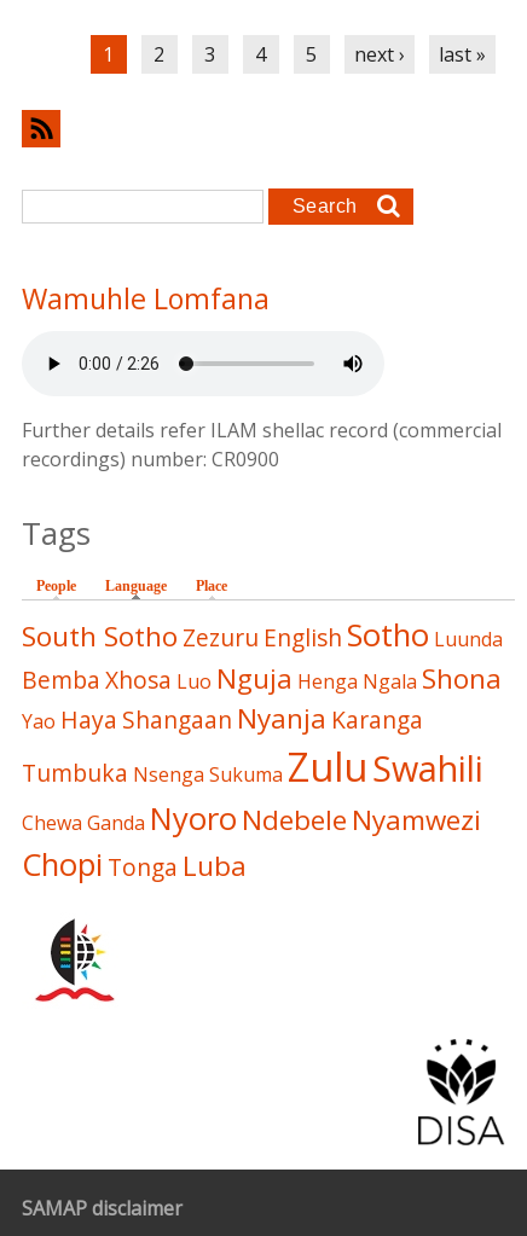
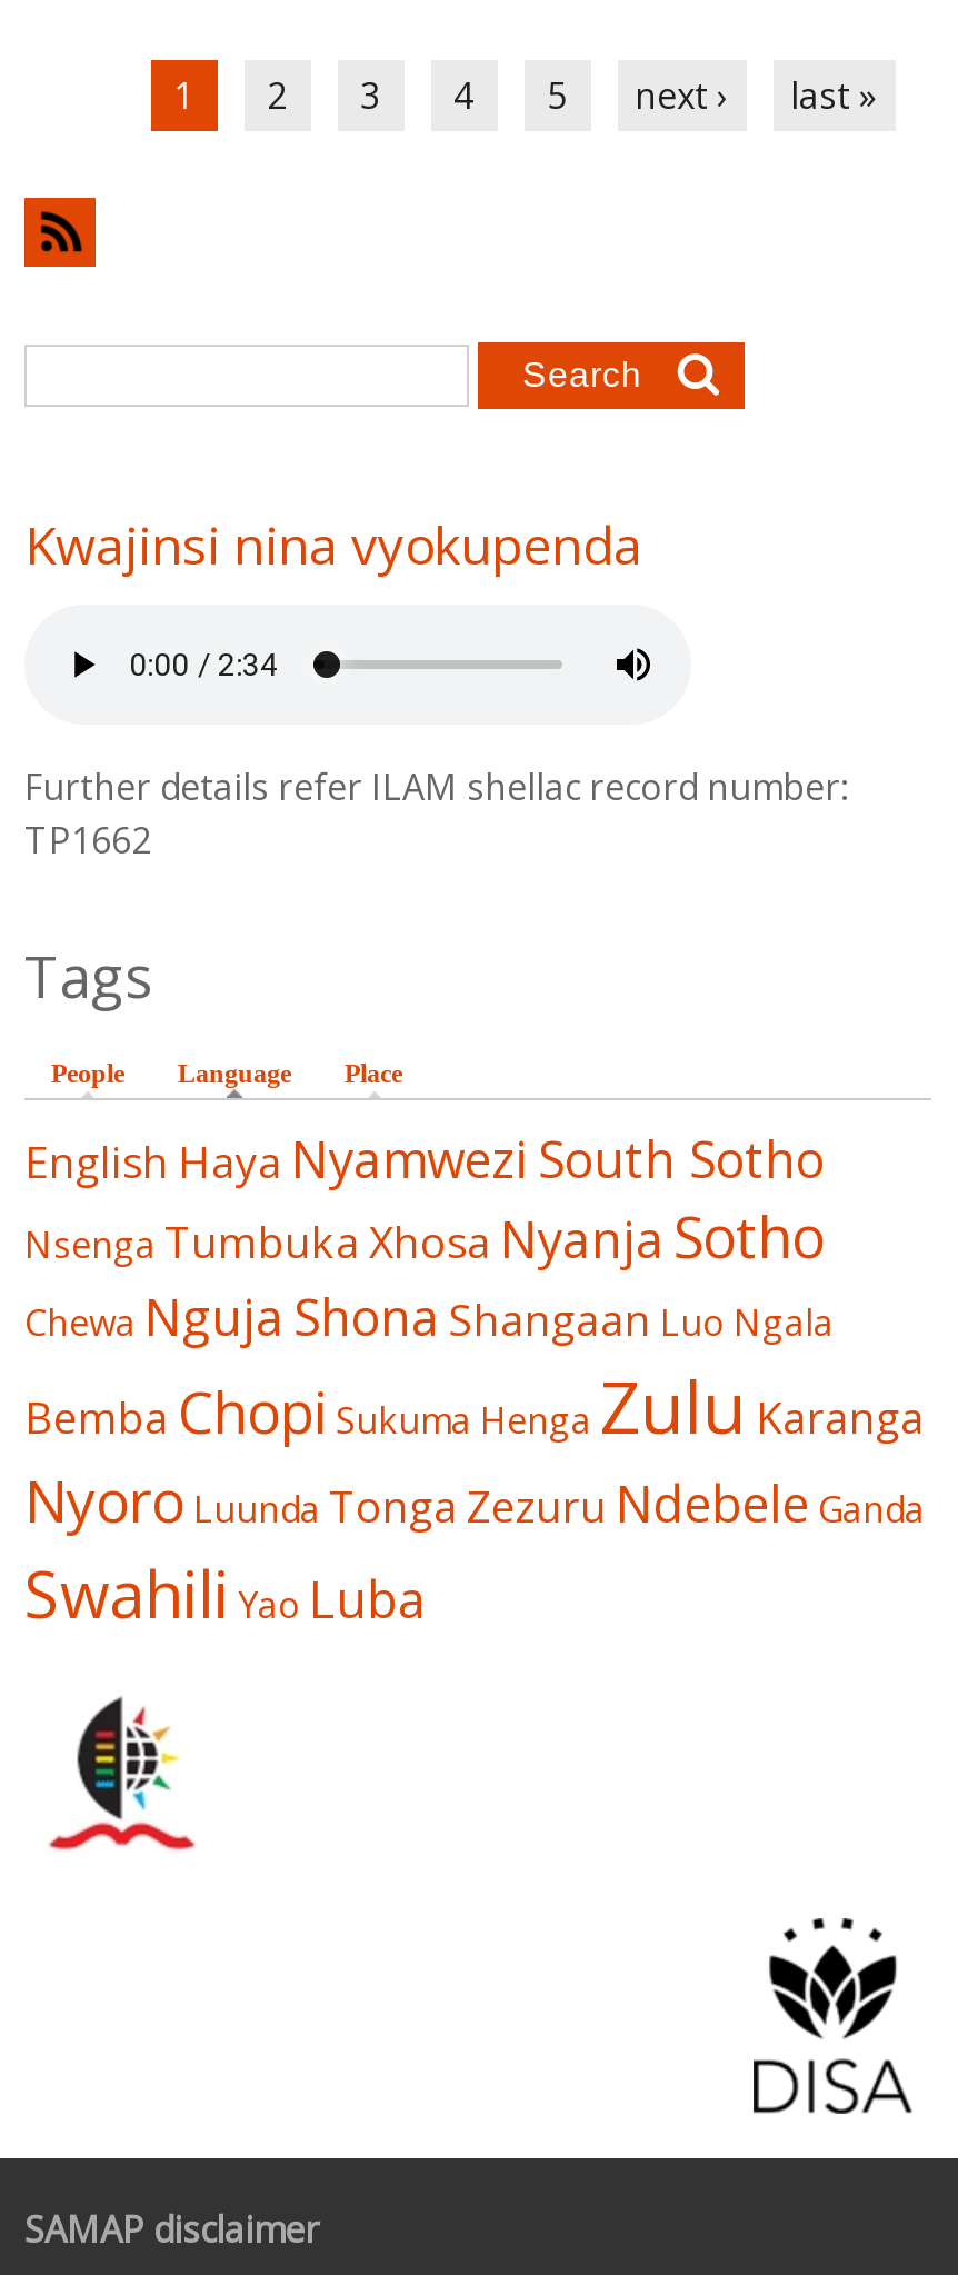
- Wamuhle Lomfana
+ Kwajinsi nina vyokupenda

- Further details refer ILAM shellac record (commercial
- recordings) number: CR0900
+ Further details refer ILAM shellac record number:
+ TP1662

- South Sotho Zezuru English Sotho Luunda
- Bemba Xhosa Luo Nguja Henga Ngala Shona
- Yao Haya Shangaan Nyanja Karanga
- Tumbuka Nsenga Sukuma Zulu Swahili
- Chewa Ganda Nyoro Ndebele Nyamwezi
- Chopi Tonga Luba
+ English Haya Nyamwezi South Sotho
+ Nsenga Tumbuka Xhosa Nyanja Sotho
+ Chewa Nguja Shona Shangaan Luo Ngala
+ Bemba Chopi Sukuma Henga Zulu Karanga
+ Nyoro Luunda Tonga Zezuru Ndebele Ganda
+ Swahili Yao Luba
